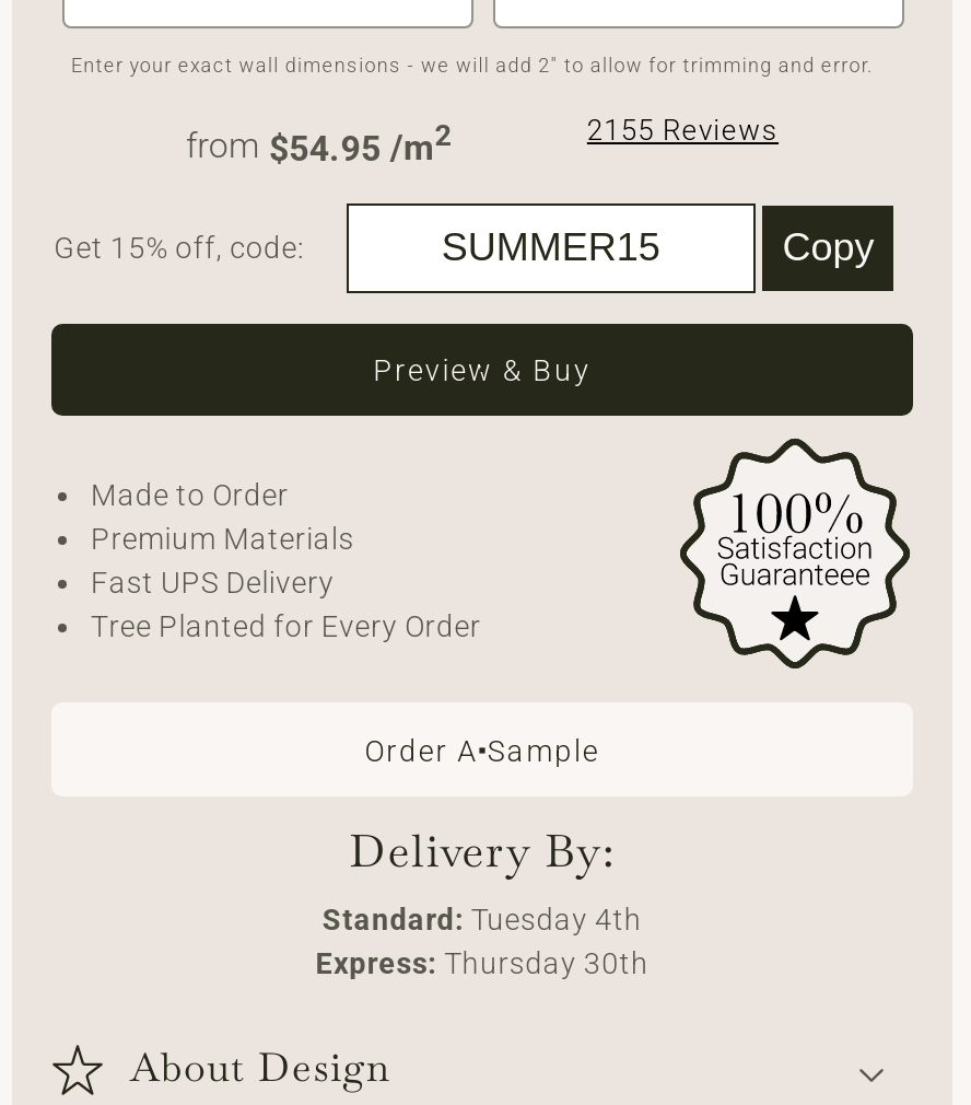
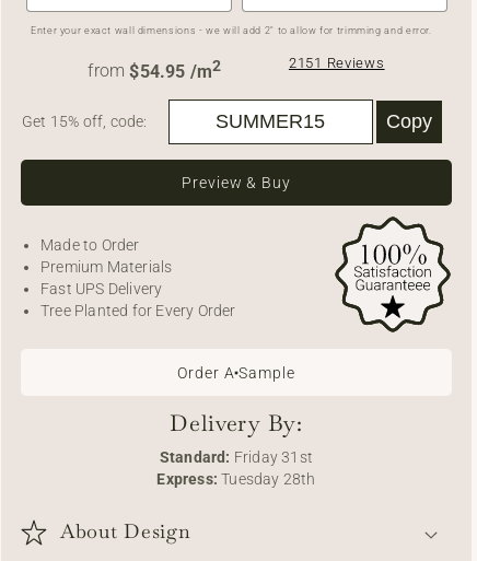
- 2155 Reviews
+ 2151 Reviews

- Standard: Tuesday 4th
+ Standard: Friday 31st

- Express: Thursday 30th
+ Express: Tuesday 28th
